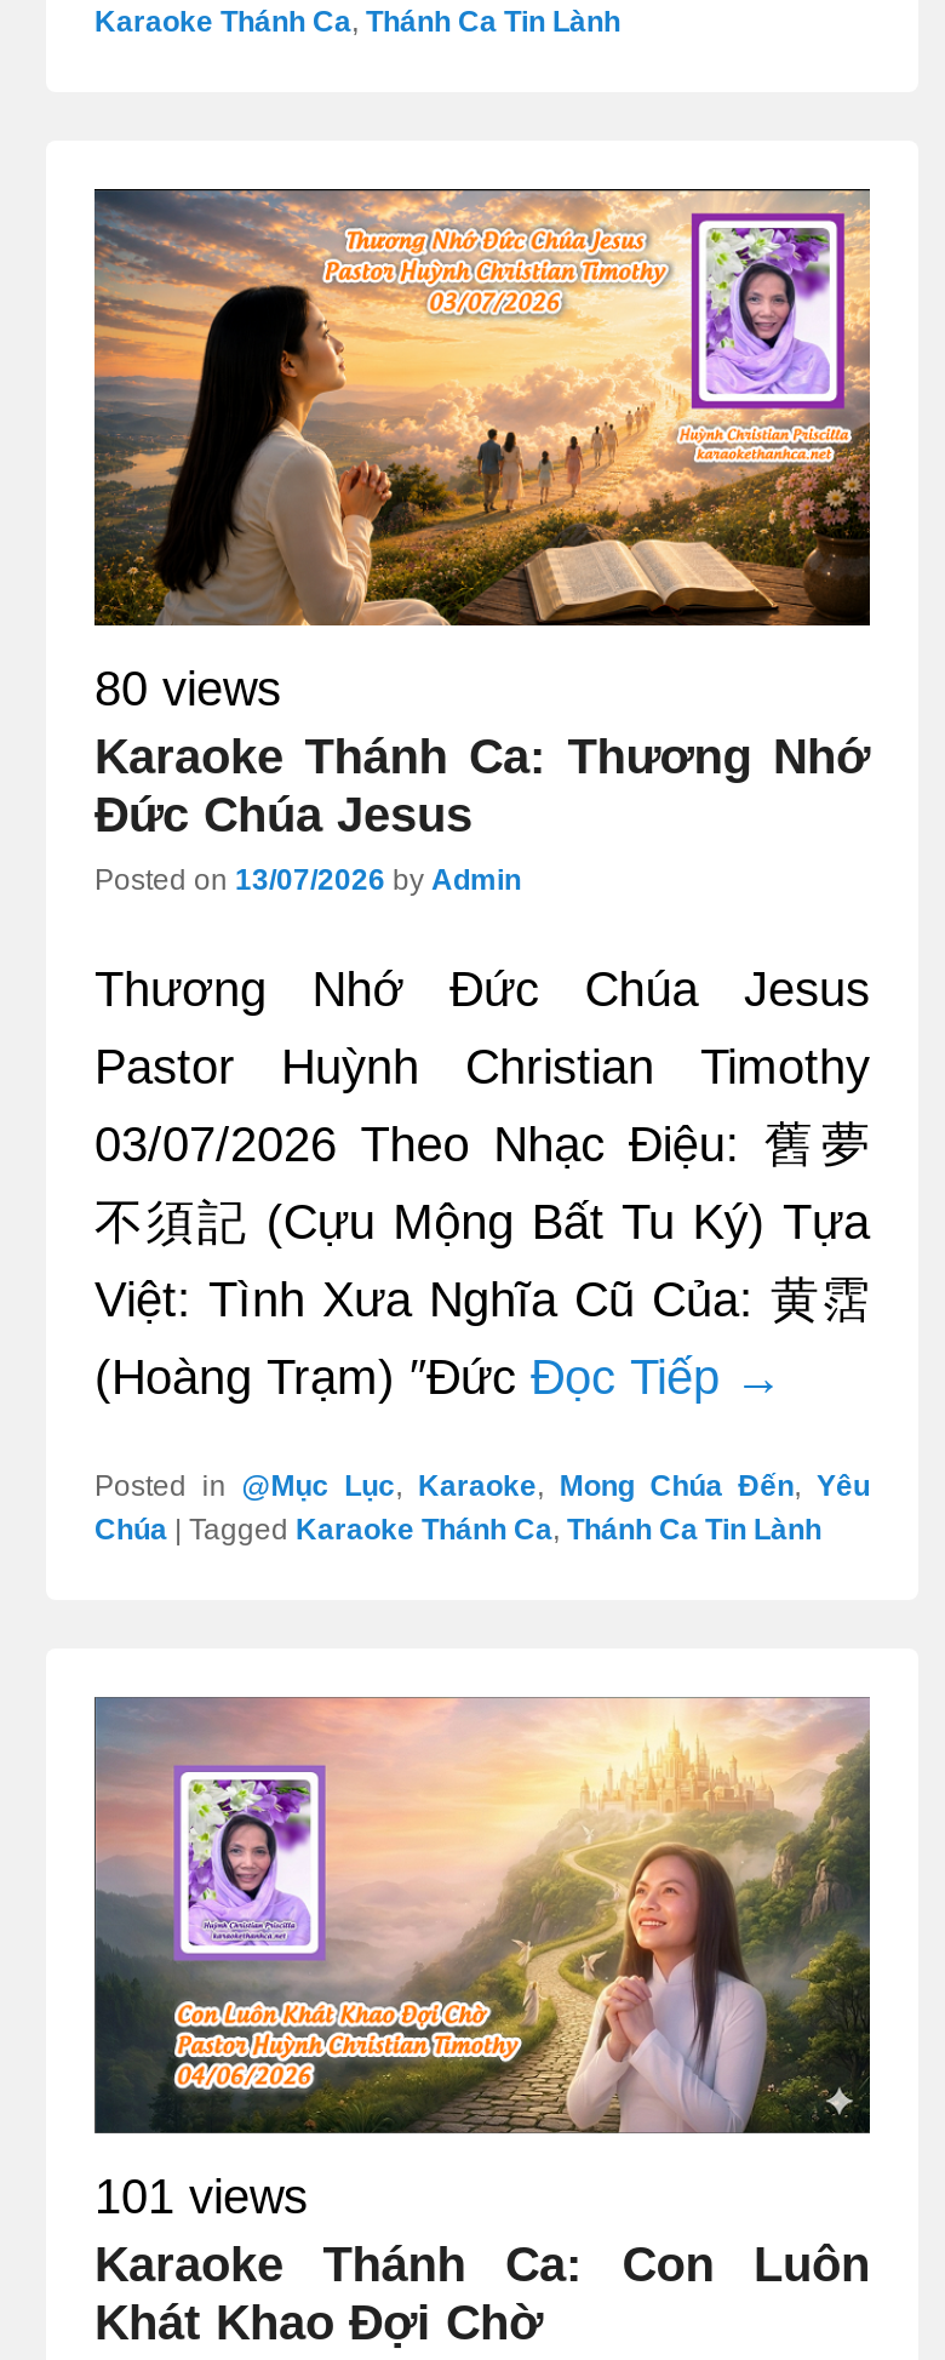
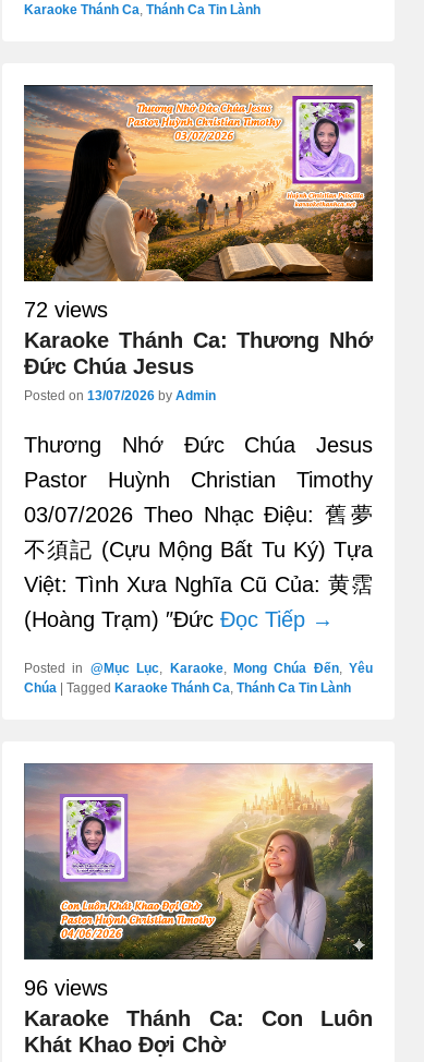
- 80 views
+ 72 views

- 101 views
+ 96 views
